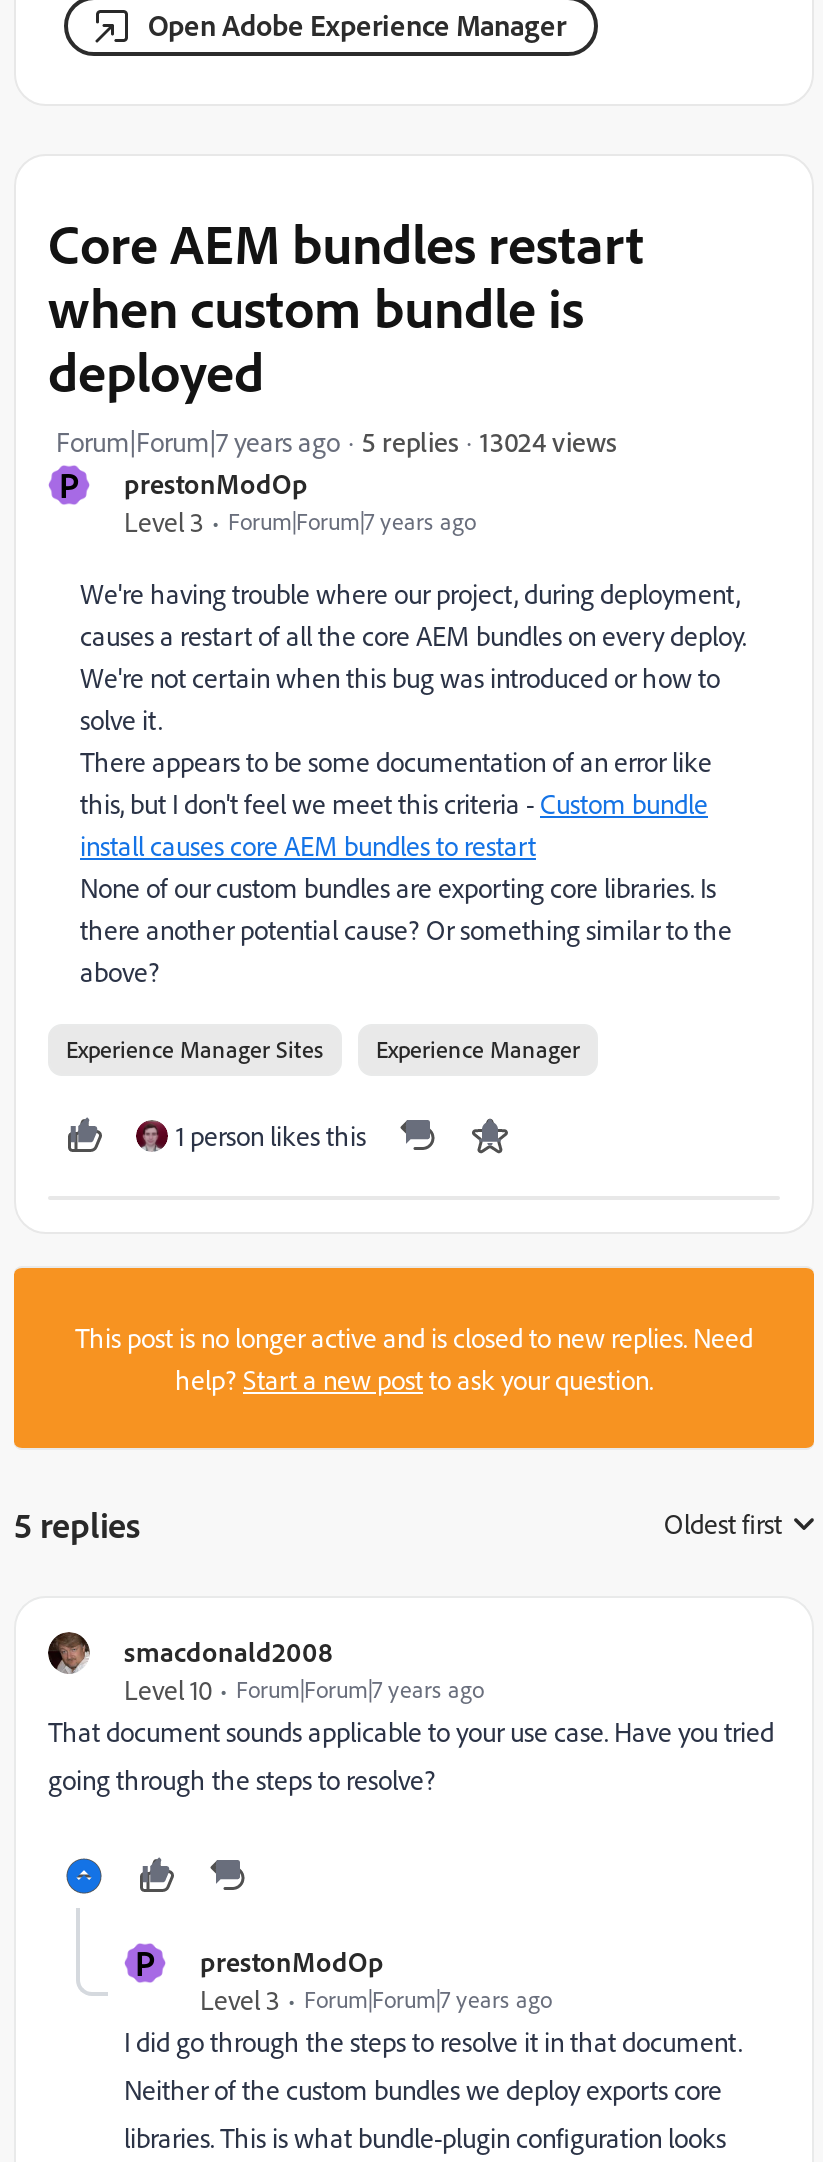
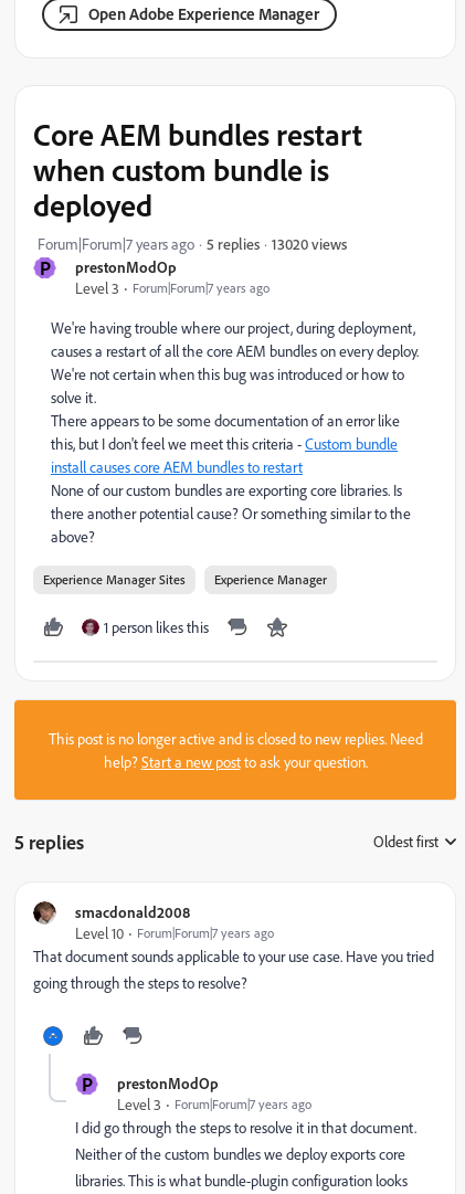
- 13024 views
+ 13020 views
